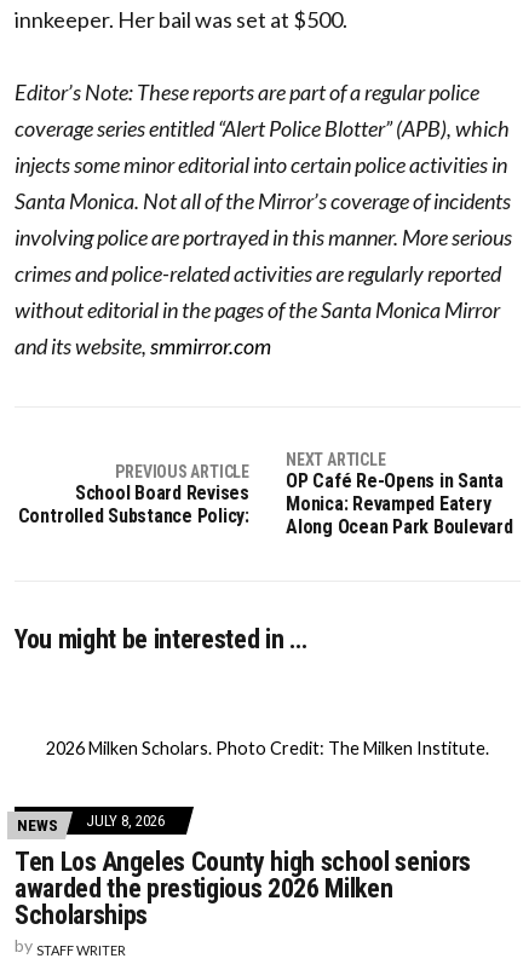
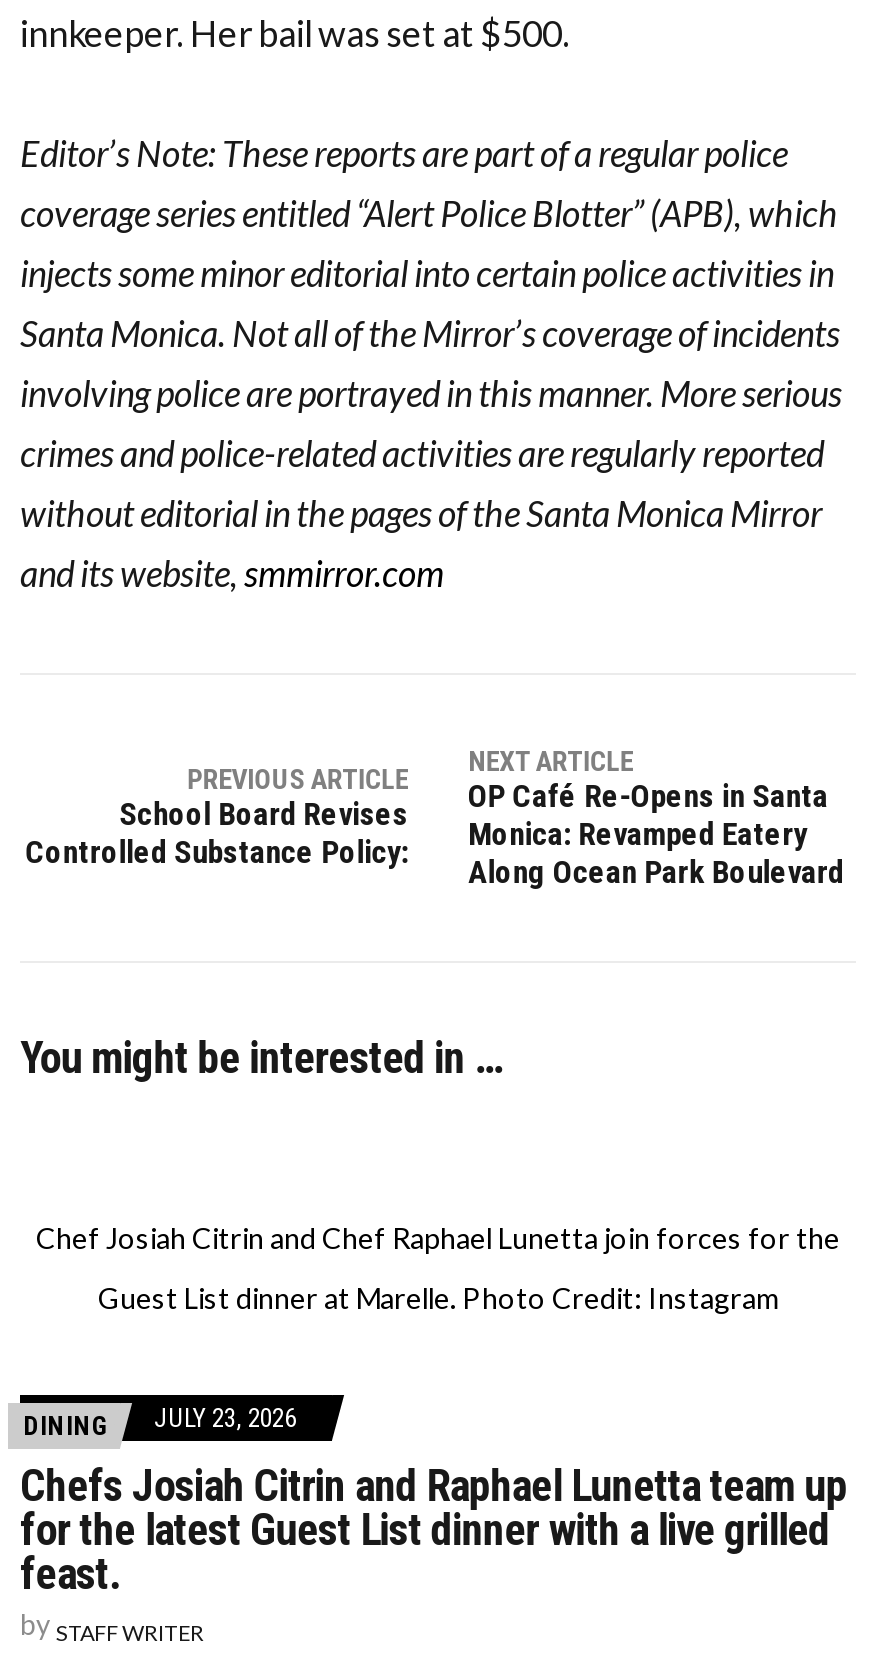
- 2026 Milken Scholars. Photo Credit: The Milken Institute.
+ Chef Josiah Citrin and Chef Raphael Lunetta join forces for the
+ Guest List dinner at Marelle. Photo Credit: Instagram

- NEWS
- JULY 8, 2026
- Ten Los Angeles County high school seniors
- awarded the prestigious 2026 Milken
- Scholarships
+ DINING
+ JULY 23, 2026
+ Chefs Josiah Citrin and Raphael Lunetta team up
+ for the latest Guest List dinner with a live grilled
+ feast.
